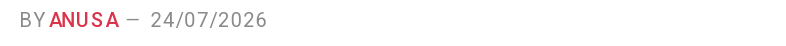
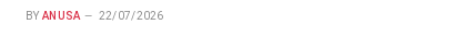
- BY ANUSA 24/07/2026
+ BY ANUSA 22/07/2026
